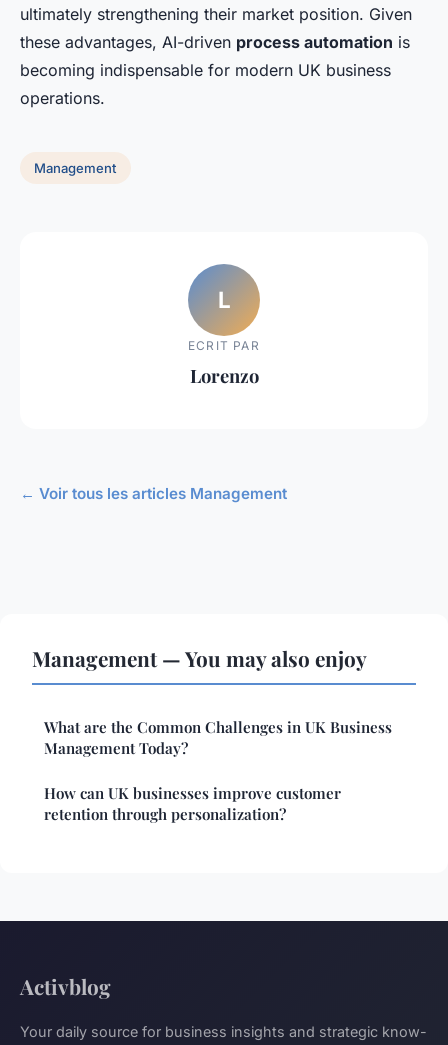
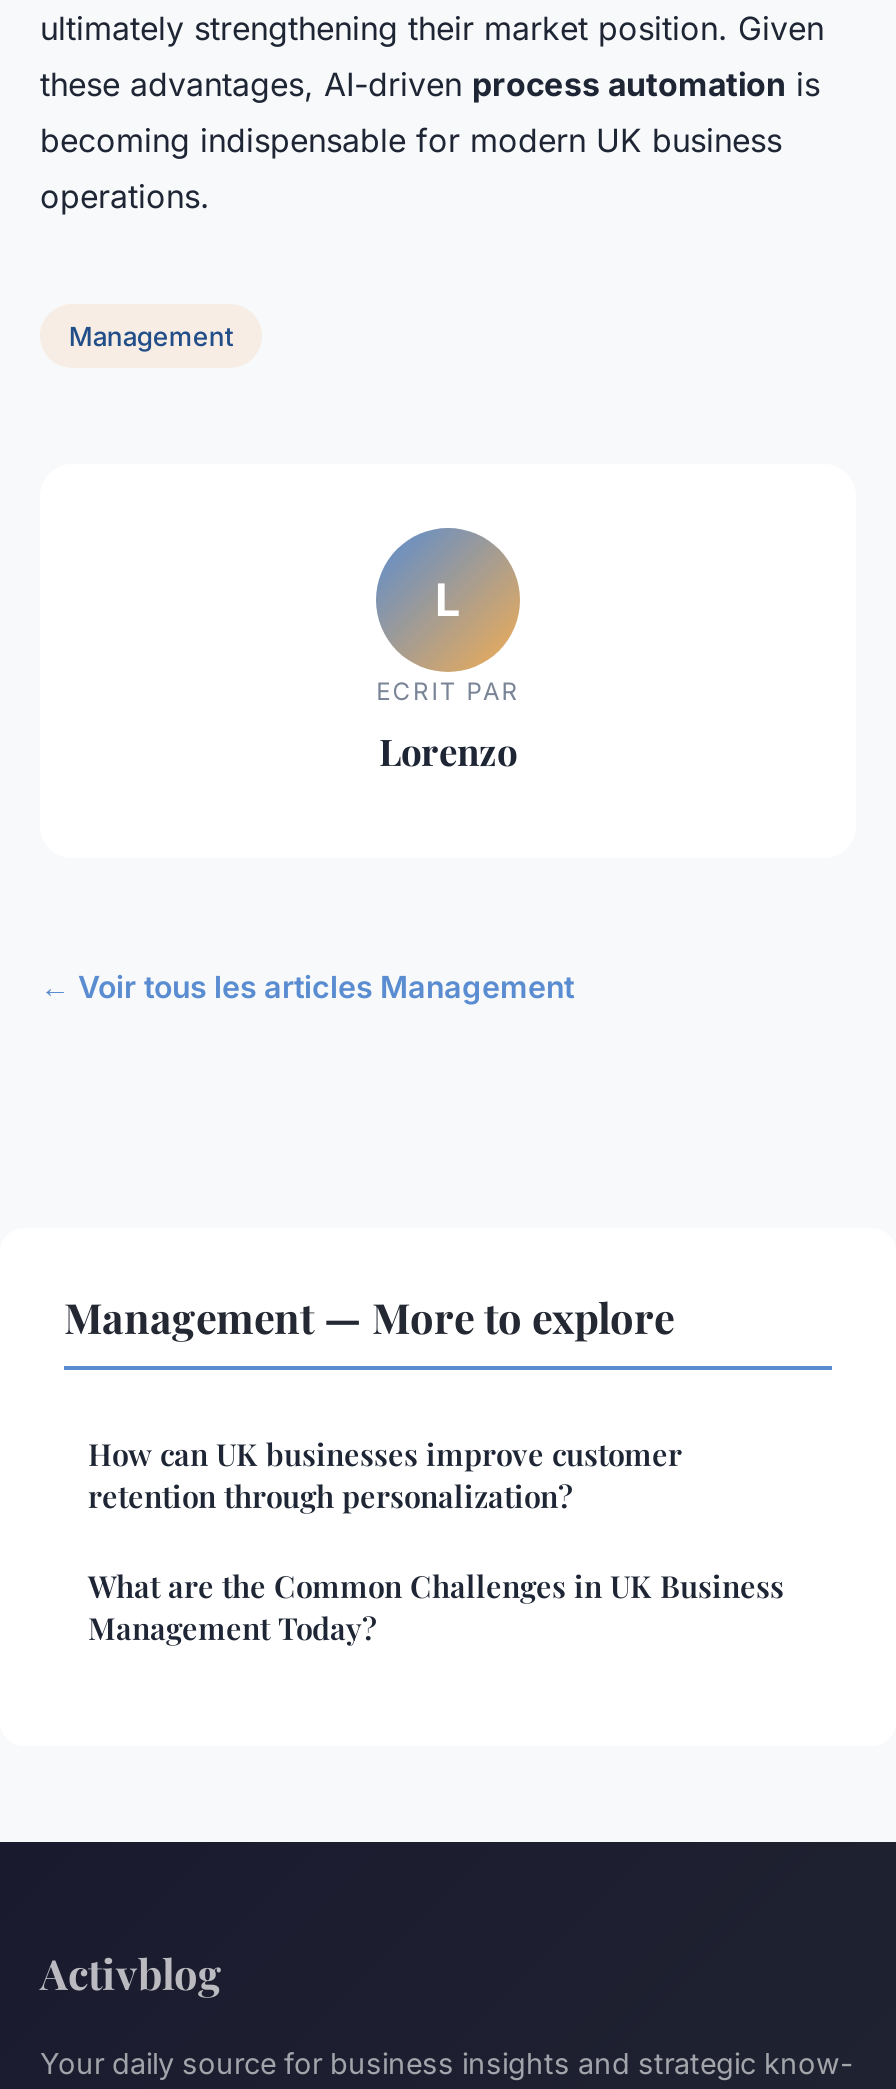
- Management — You may also enjoy
+ Management — More to explore

moved down: What are the Common Challenges in UK Business | Management Today?

moved up: How can UK businesses improve customer | retention through personalization?
